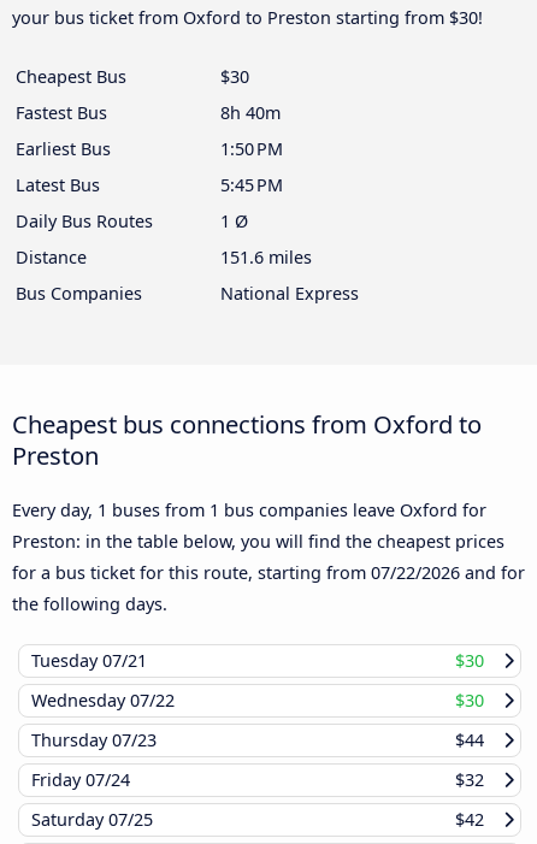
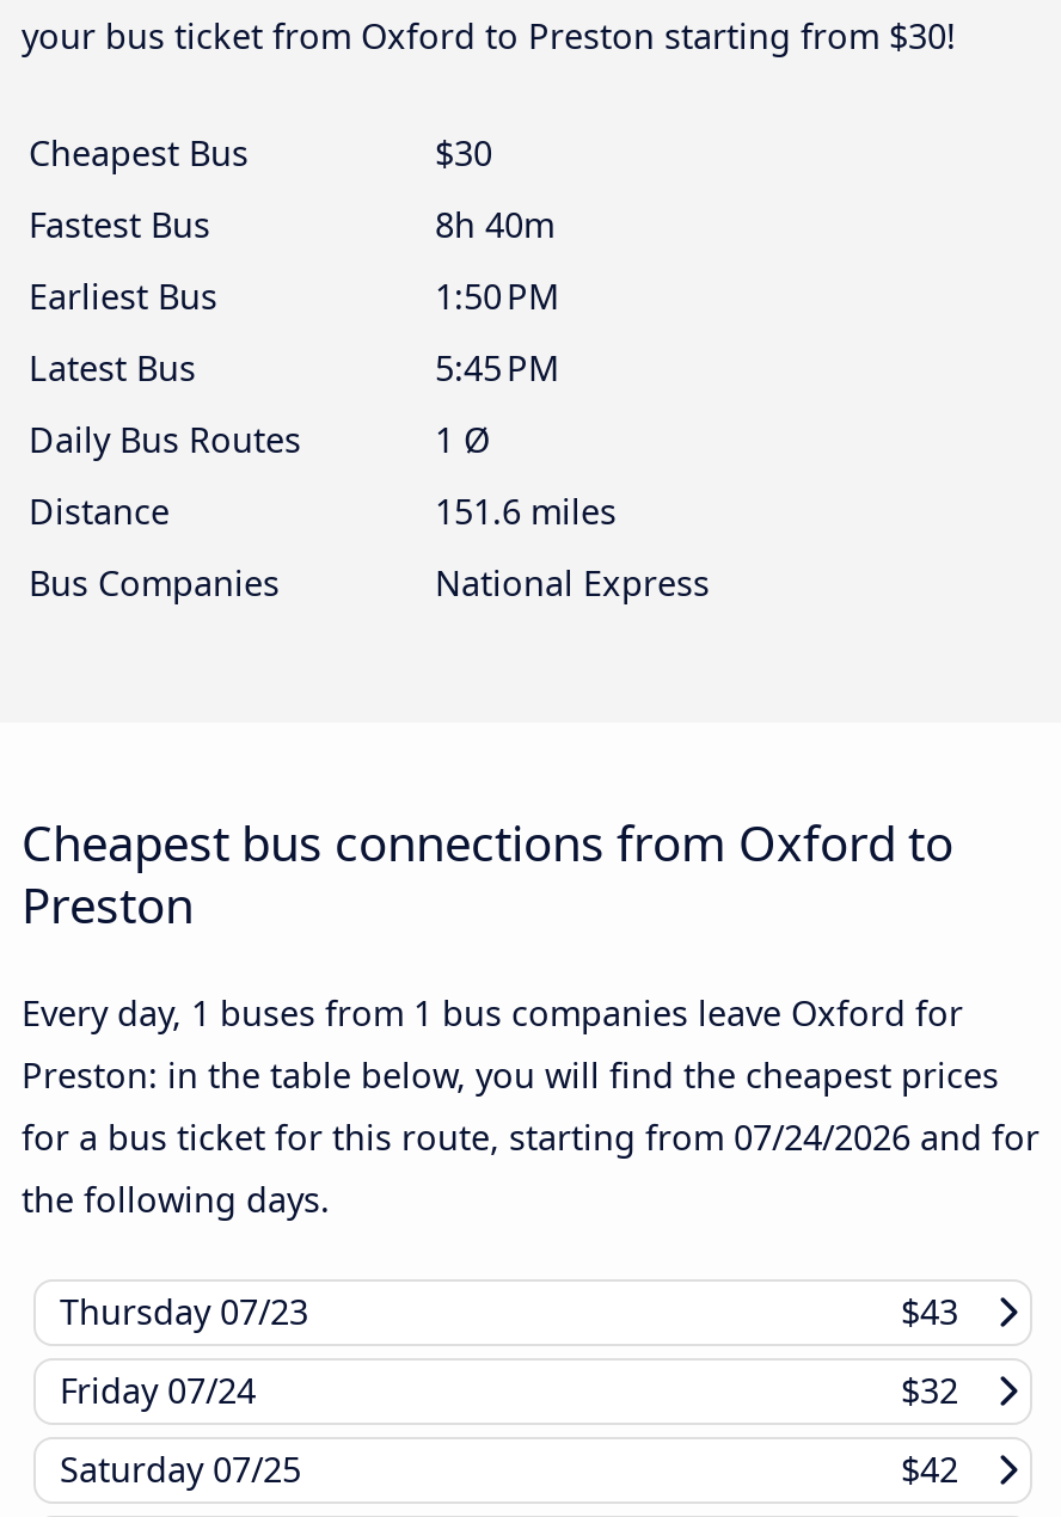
- for a bus ticket for this route, starting from 07/22/2026 and for
+ for a bus ticket for this route, starting from 07/24/2026 and for

- Tuesday 07/21
- $30
- Wednesday 07/22
- $30

- $44
+ $43
